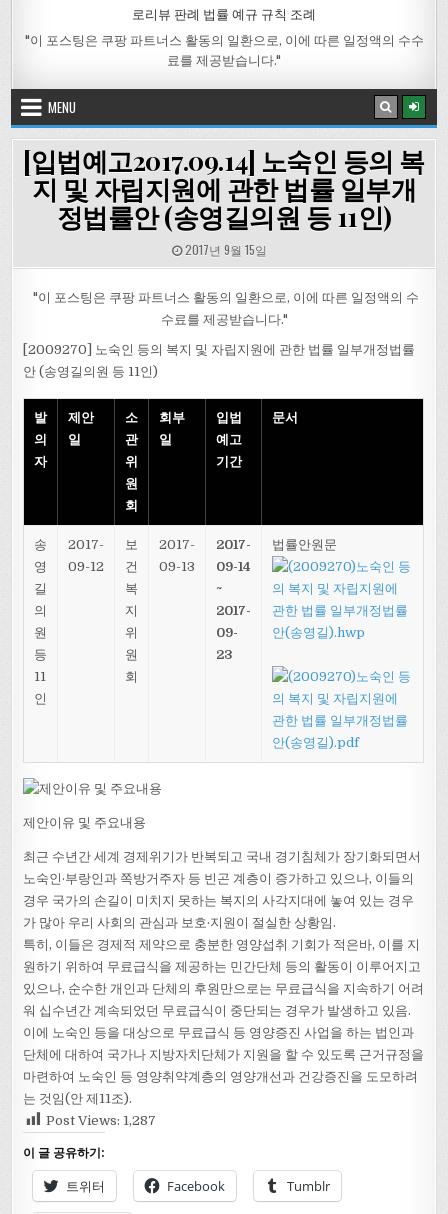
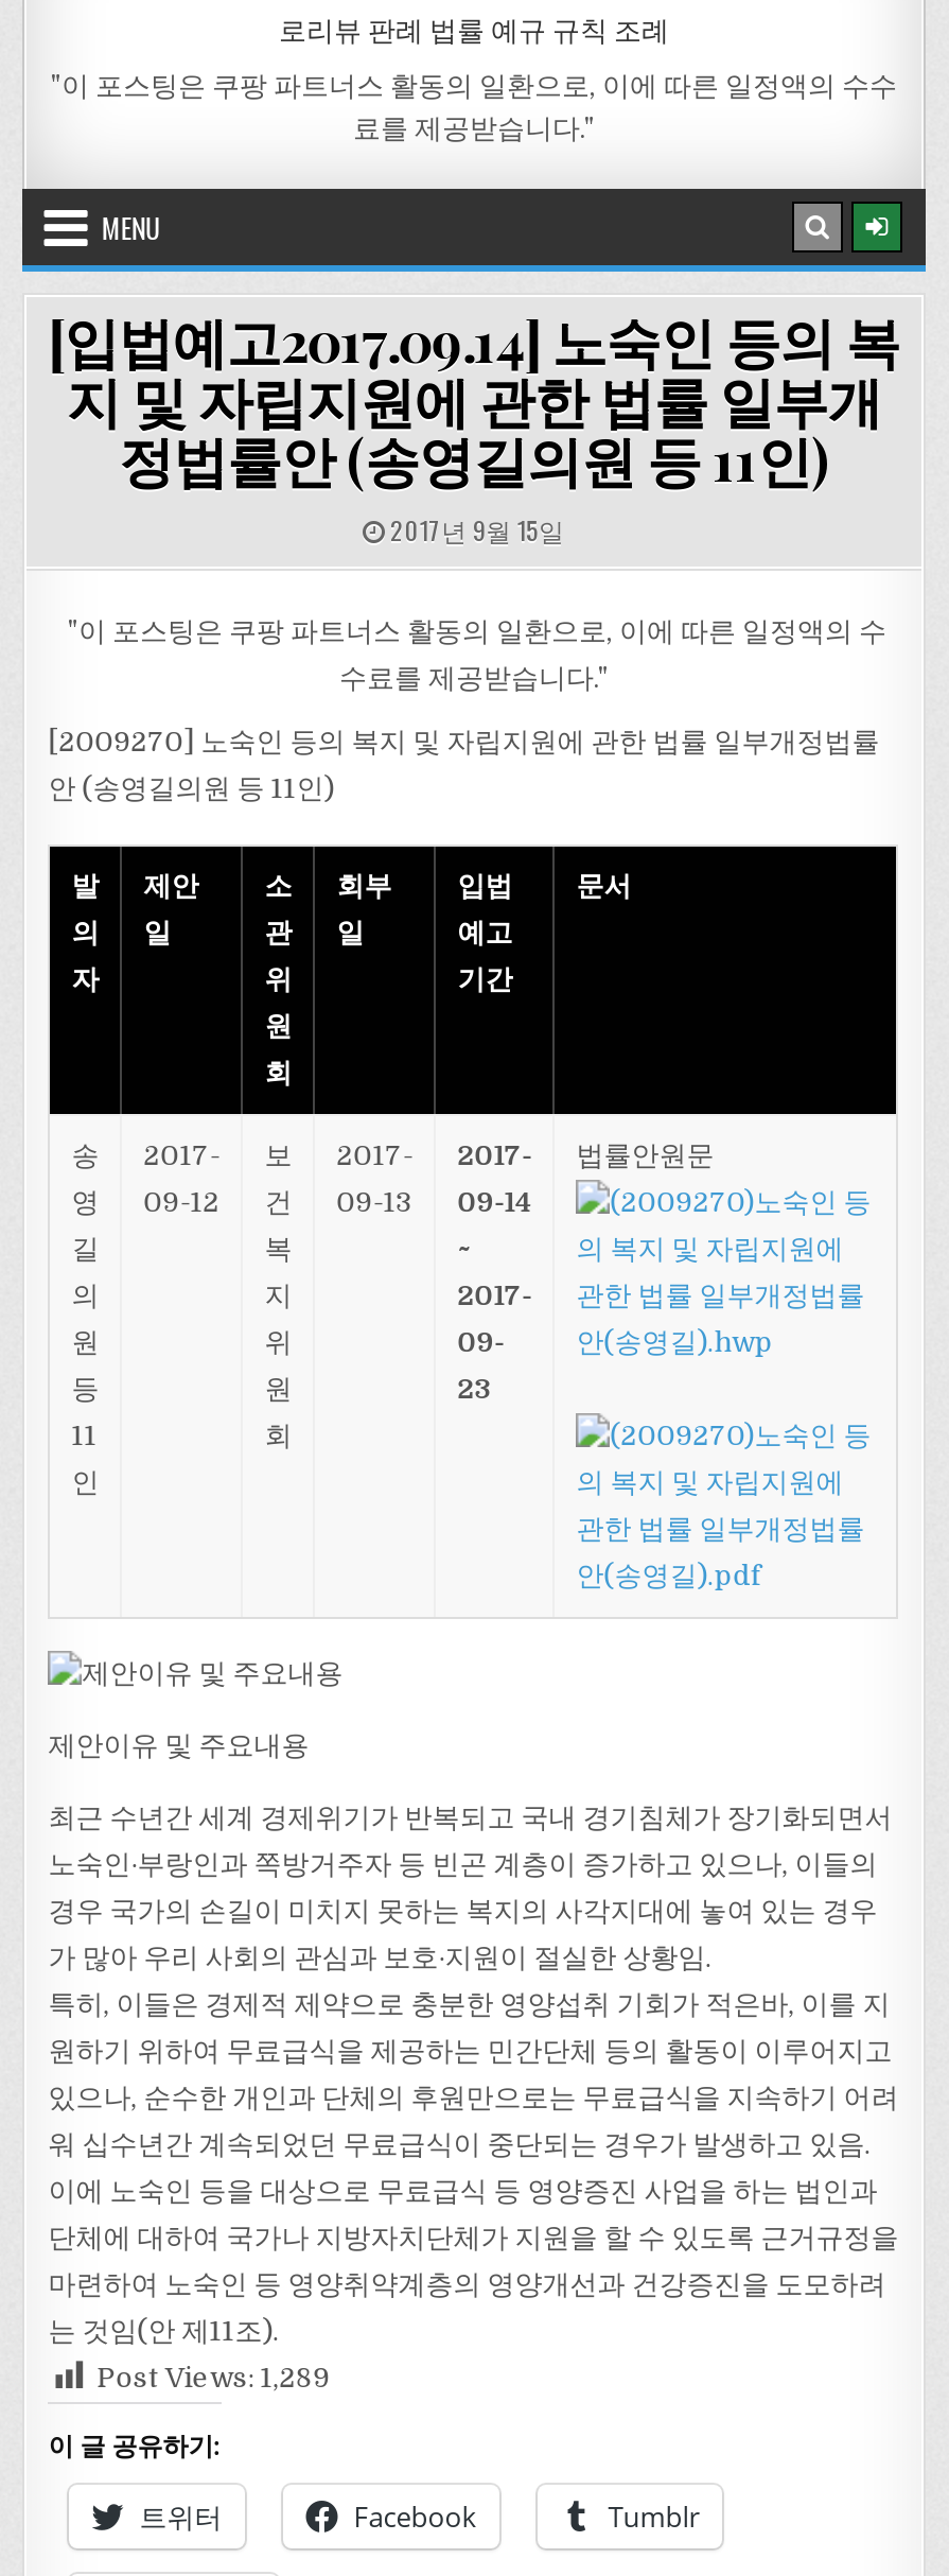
- Post Views: 1,287
+ Post Views: 1,289
